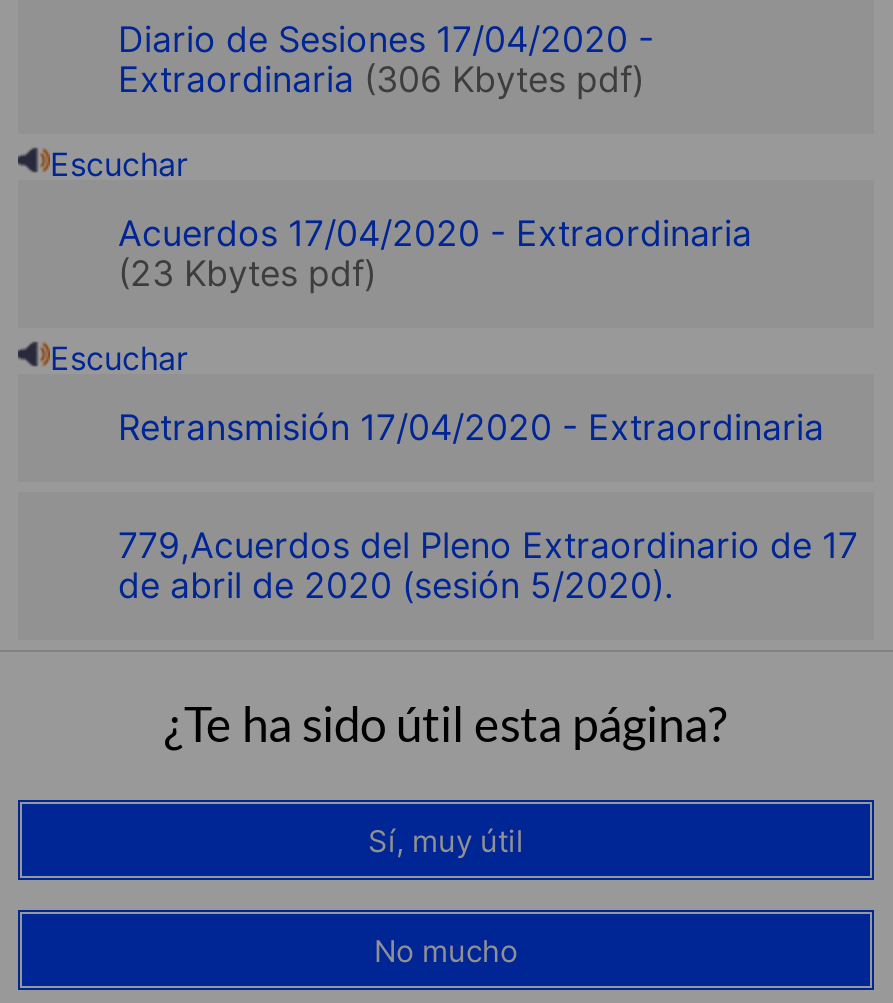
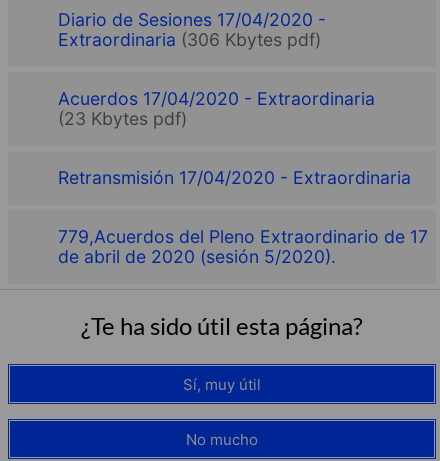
- Escuchar

- Escuchar
